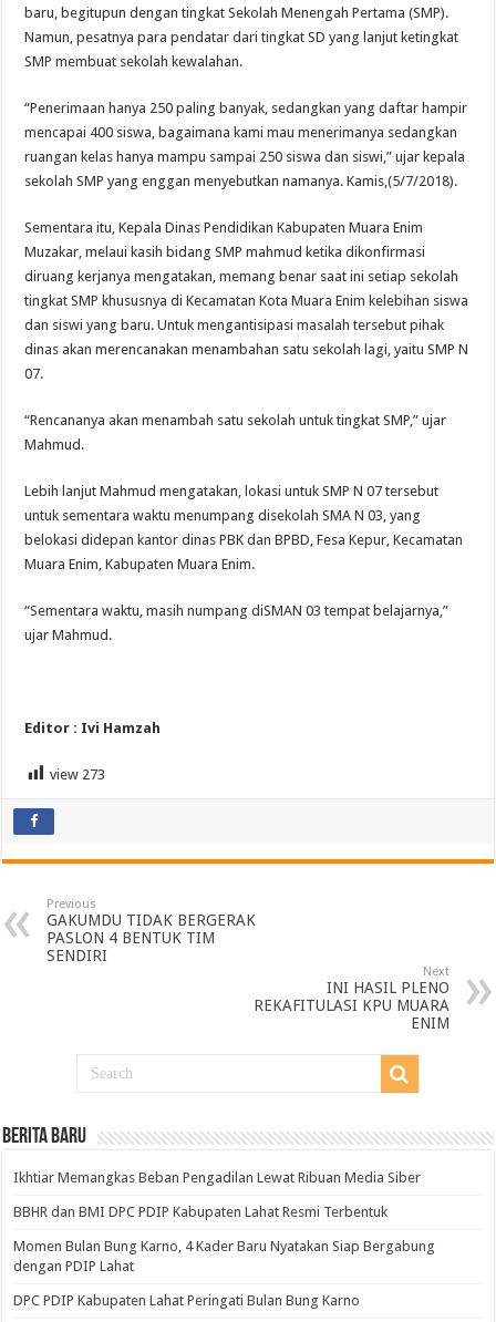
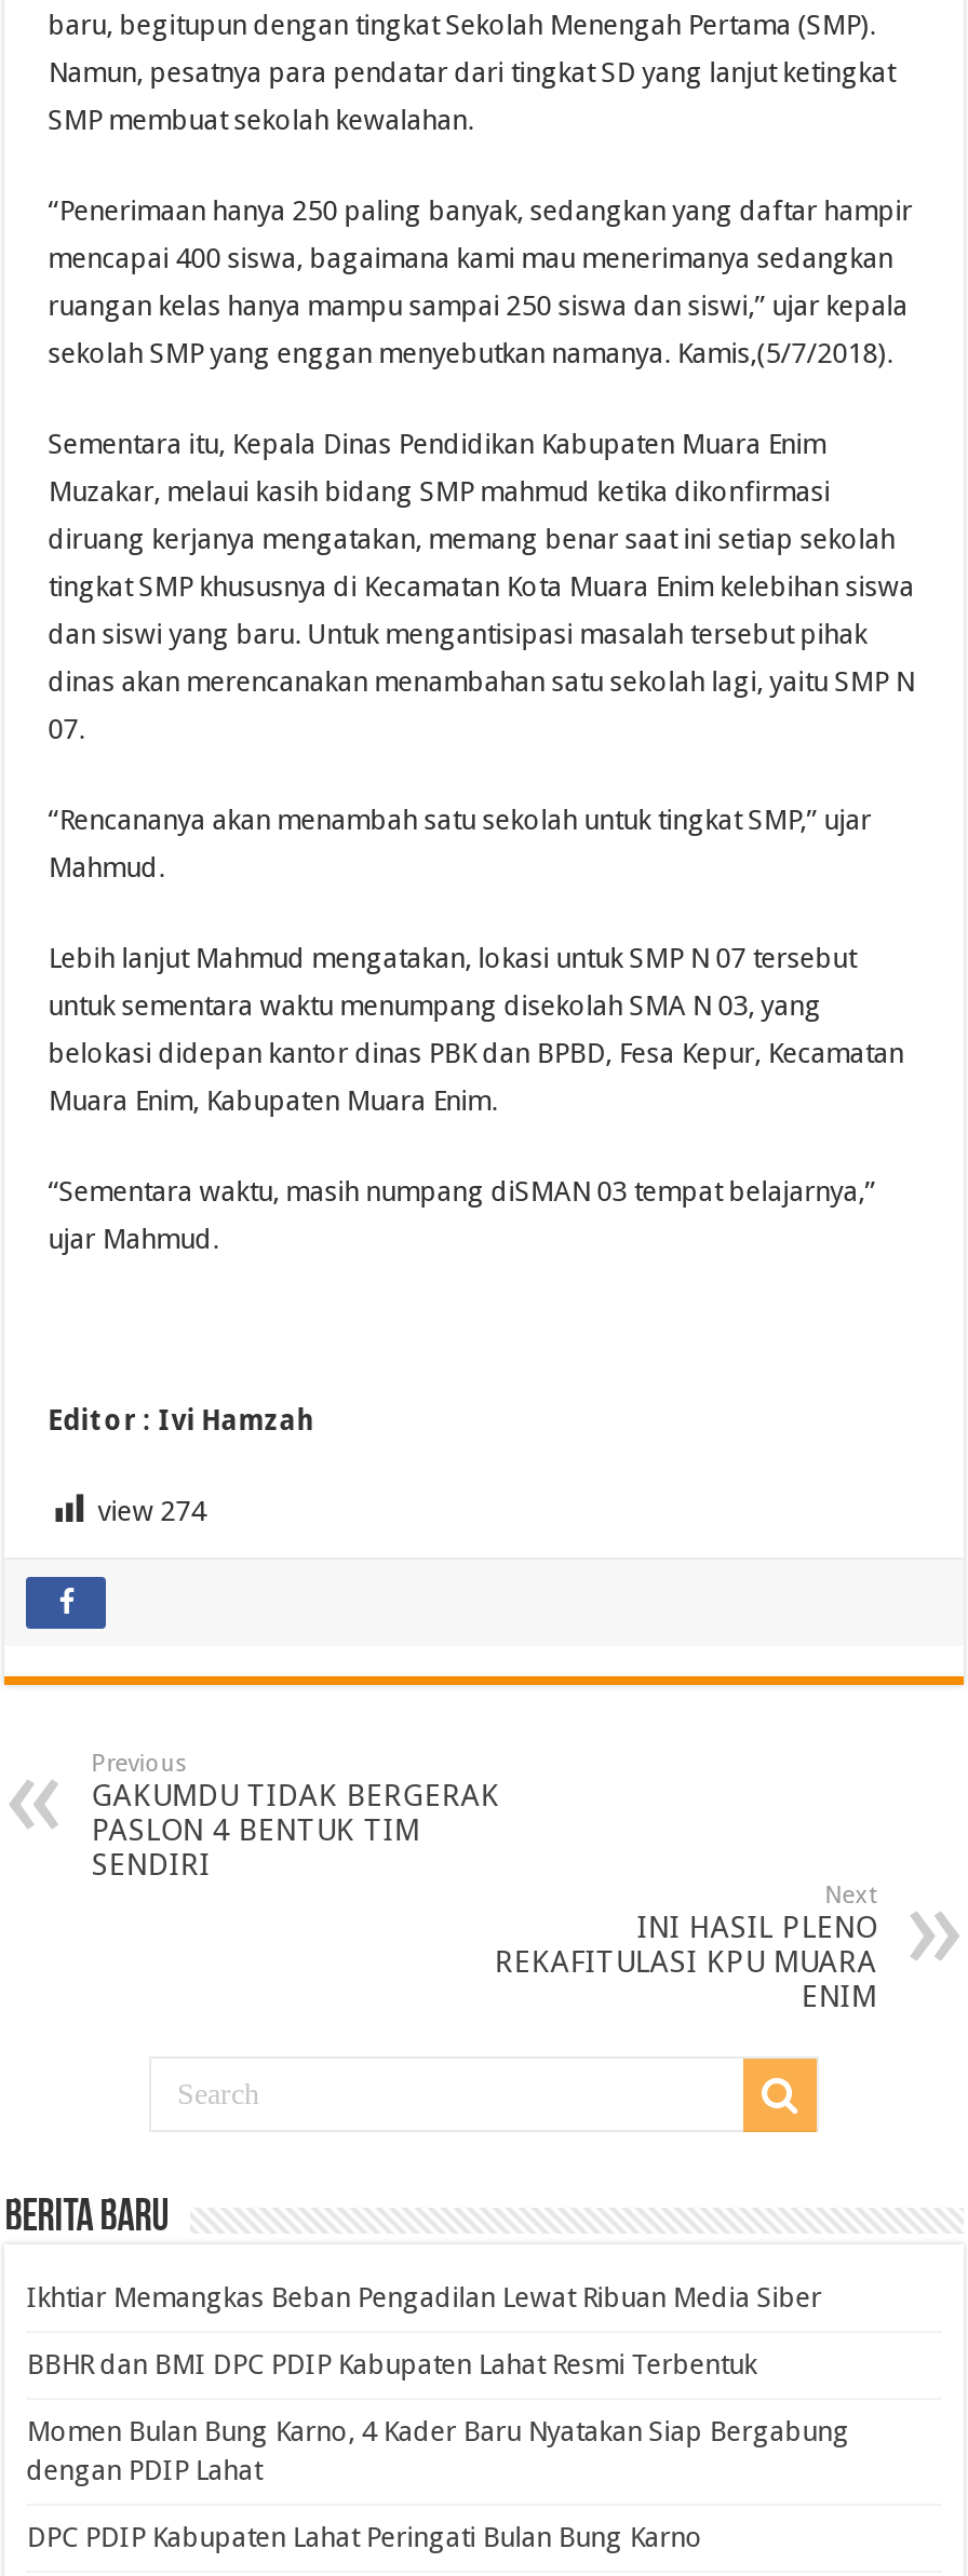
- view 273
+ view 274
